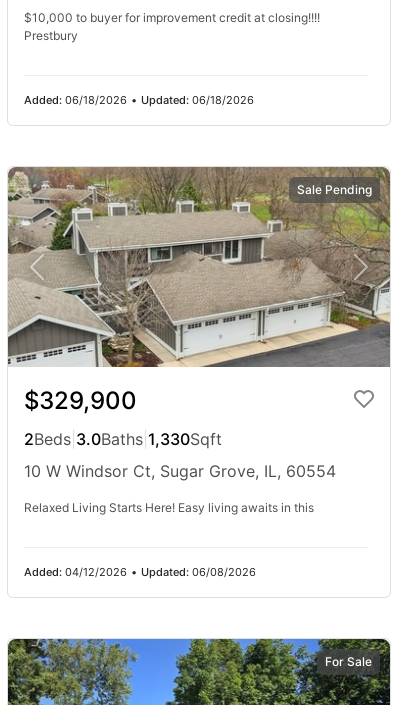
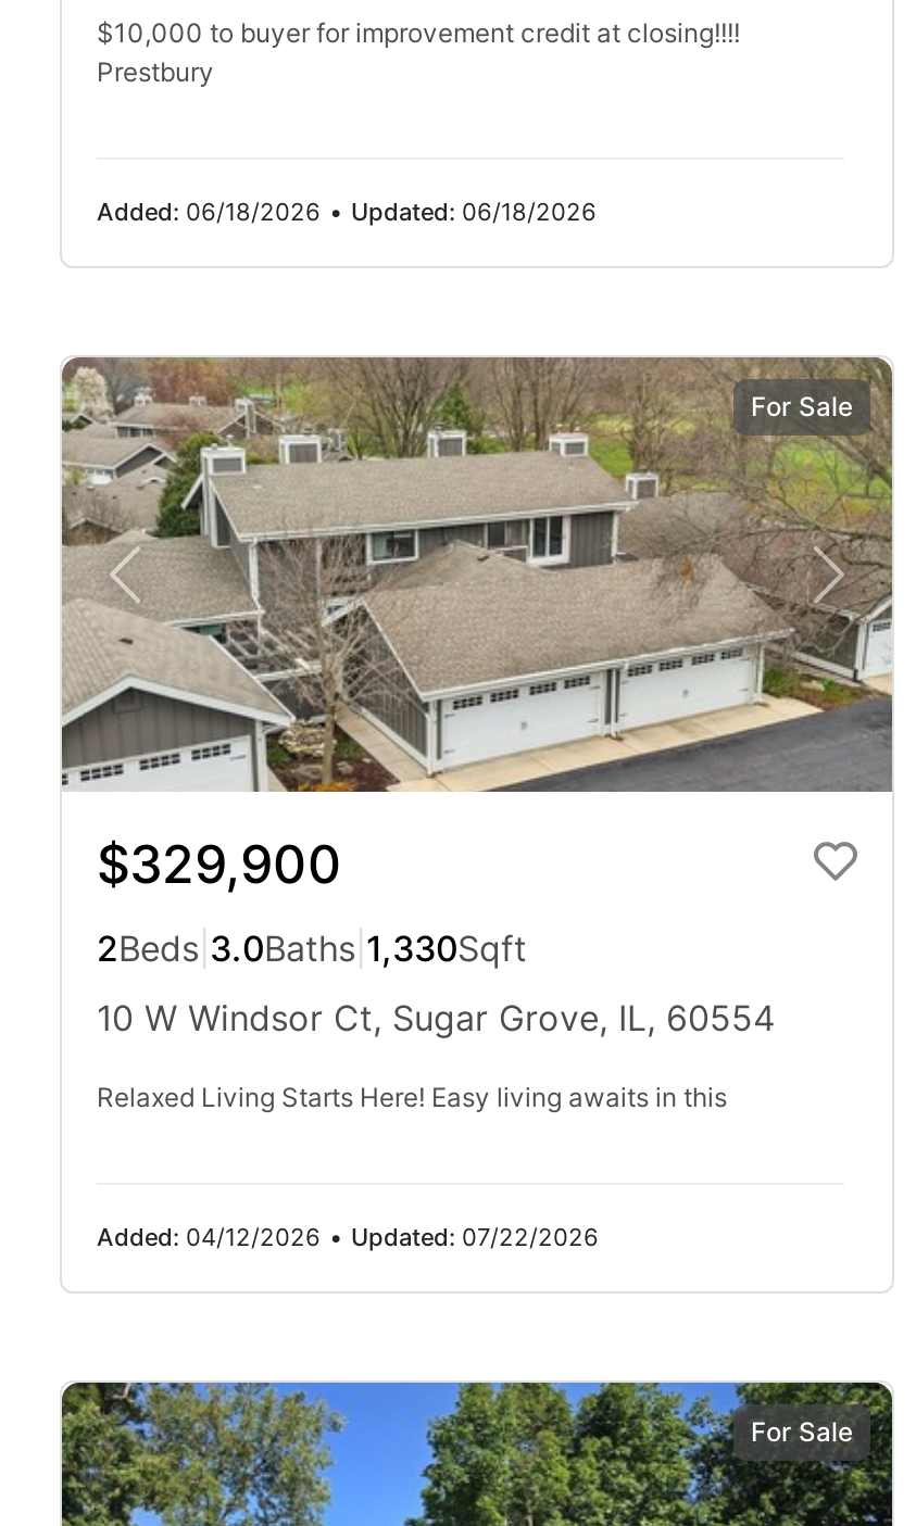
- Sale Pending
+ For Sale

- Added: 04/12/2026 • Updated: 06/08/2026
+ Added: 04/12/2026 • Updated: 07/22/2026
